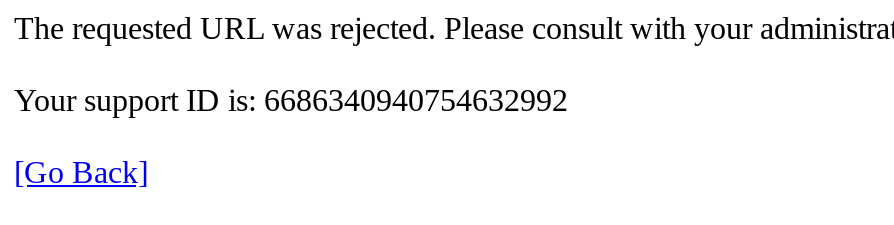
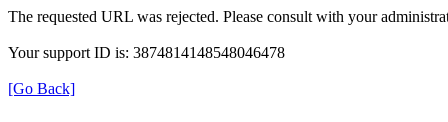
- Your support ID is: 6686340940754632992
+ Your support ID is: 3874814148548046478
